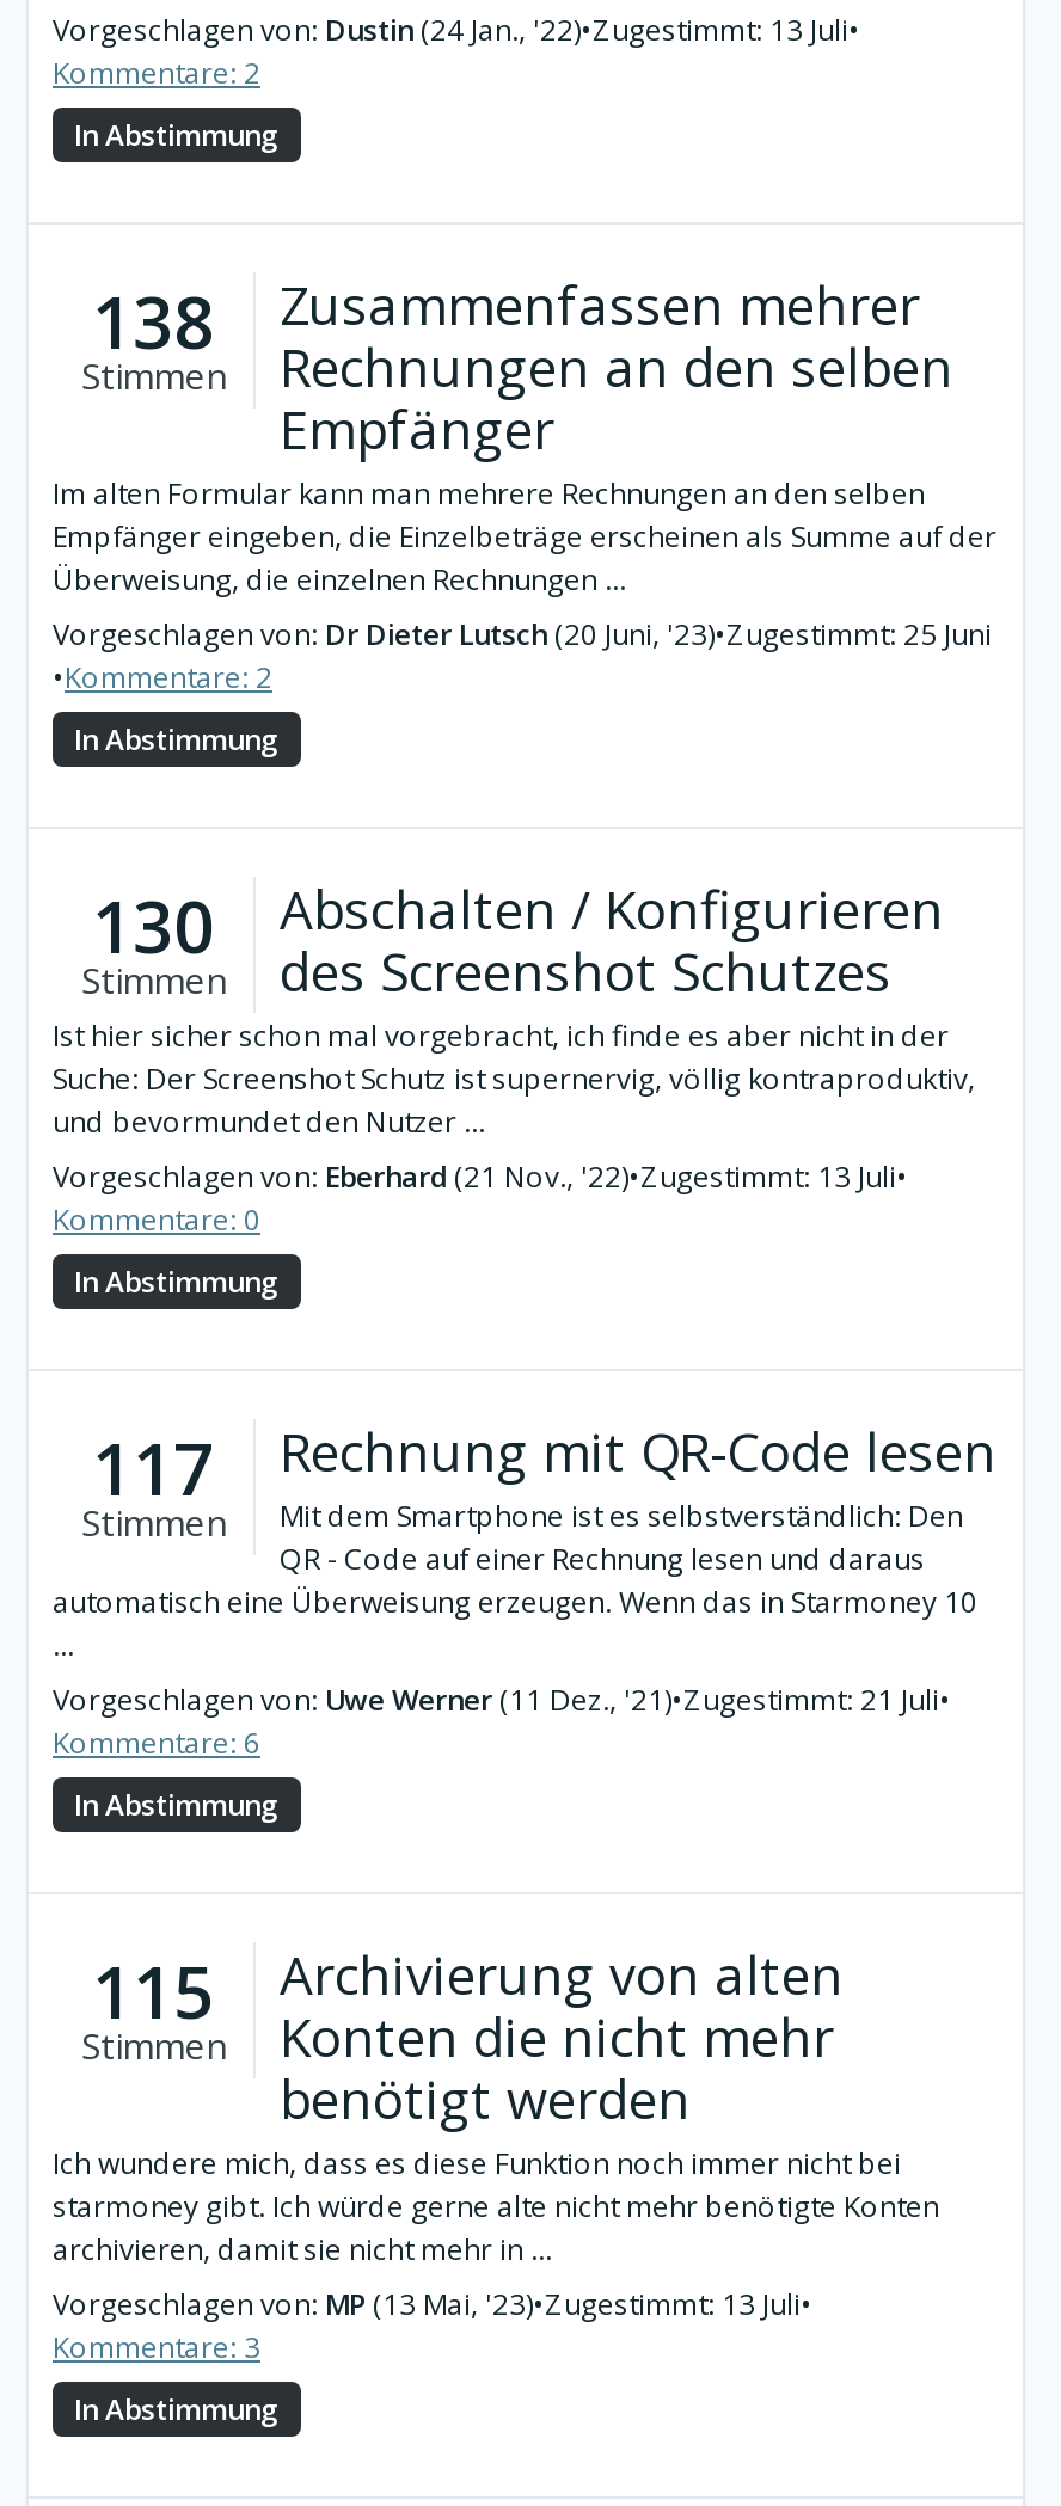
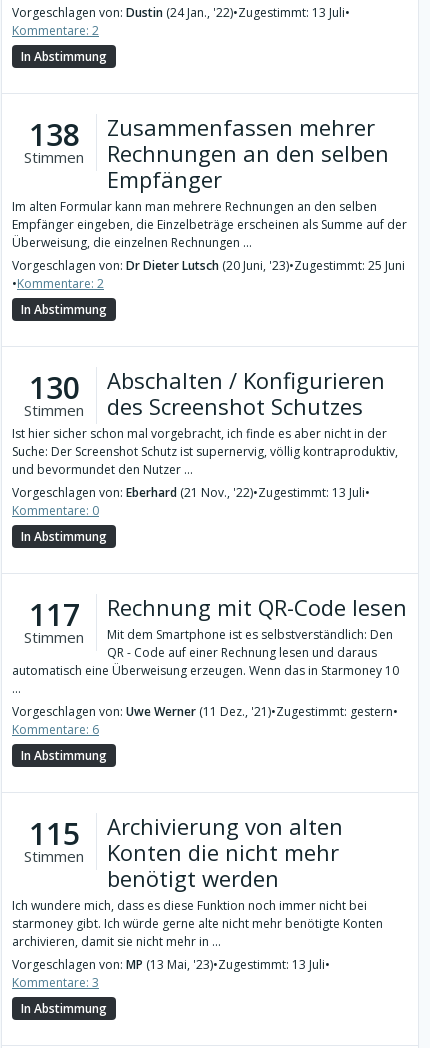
- Vorgeschlagen von: Uwe Werner (11 Dez., '21) •Zugestimmt: 21 Juli•
+ Vorgeschlagen von: Uwe Werner (11 Dez., '21) •Zugestimmt: gestern•
